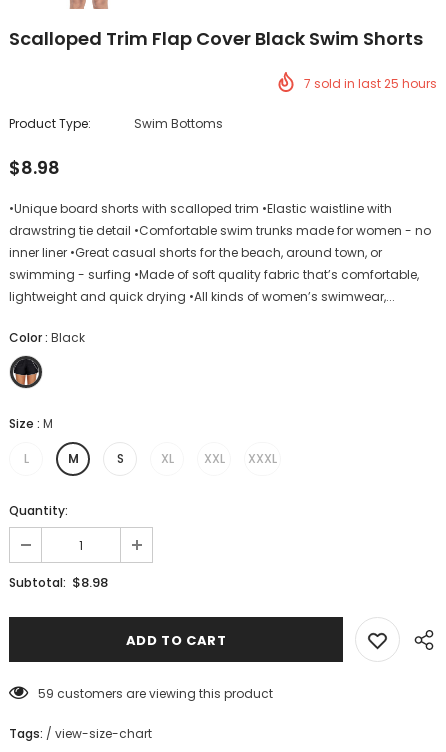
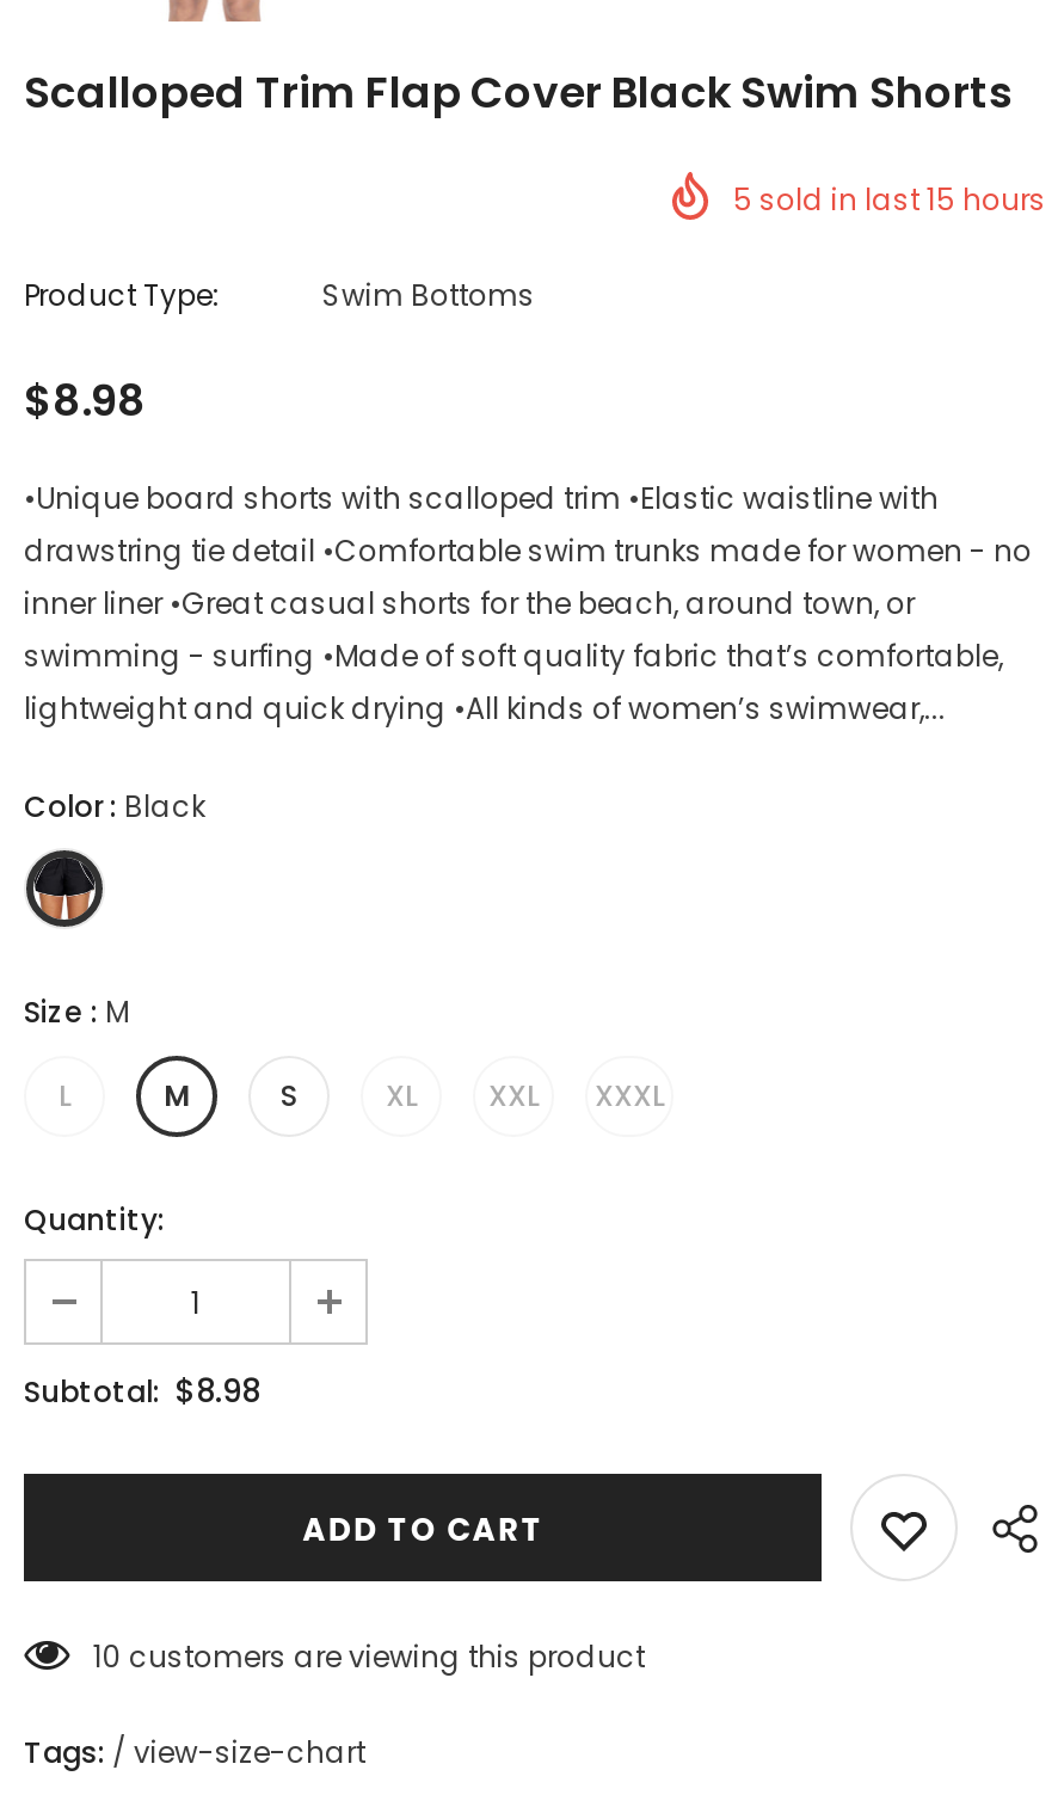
- 7 sold in last 25 hours
+ 5 sold in last 15 hours

- 59 customers are viewing this product
+ 10 customers are viewing this product
